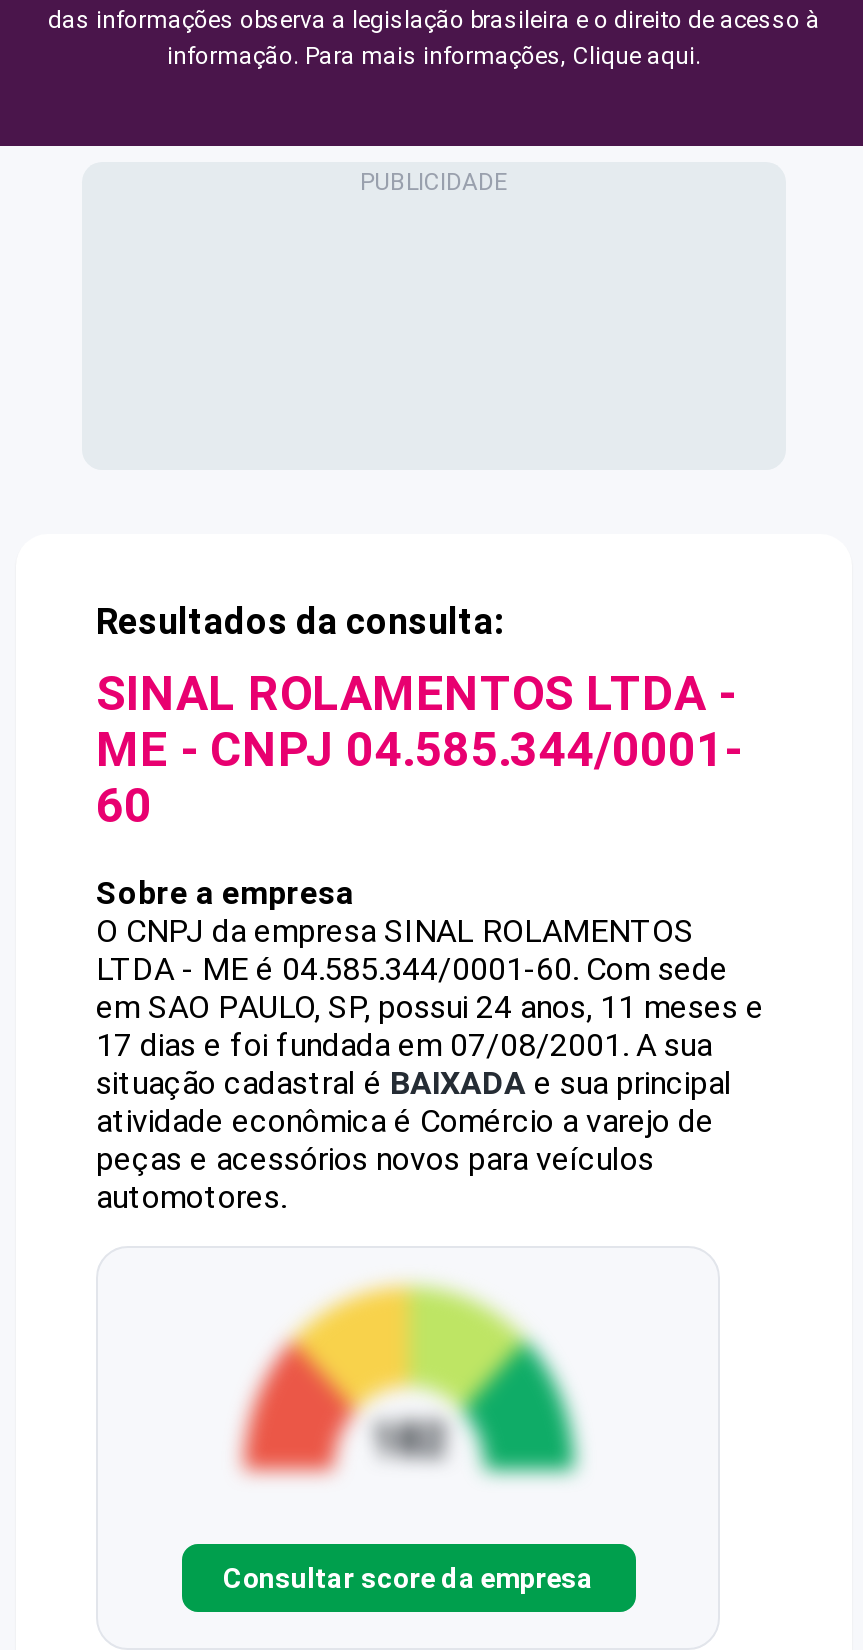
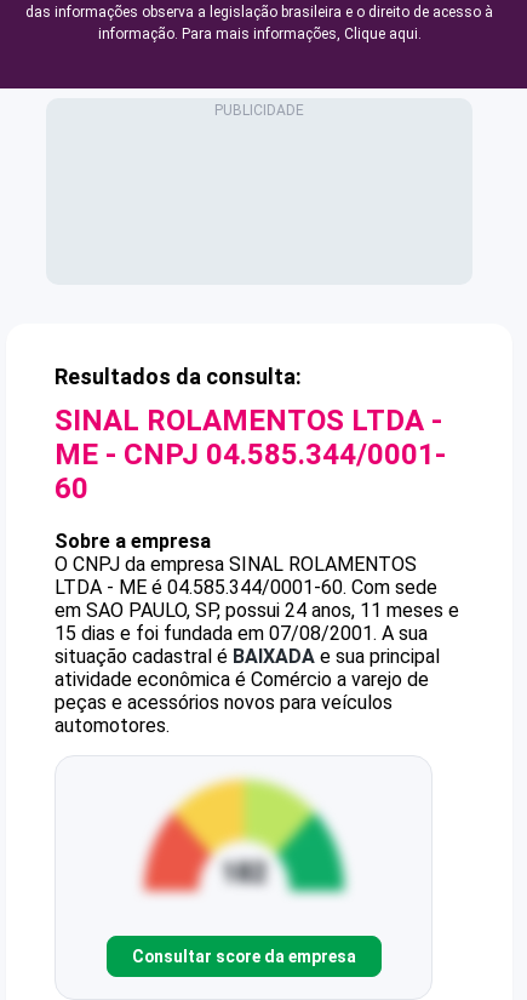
- 17 dias e foi fundada em 07/08/2001. A sua
+ 15 dias e foi fundada em 07/08/2001. A sua
